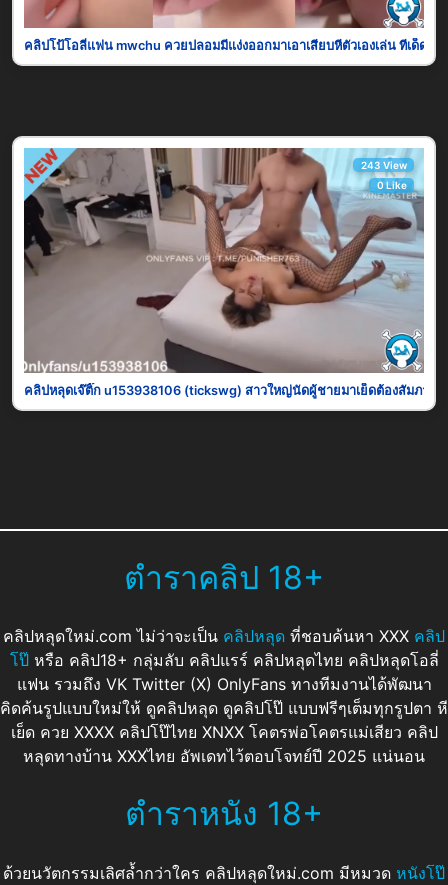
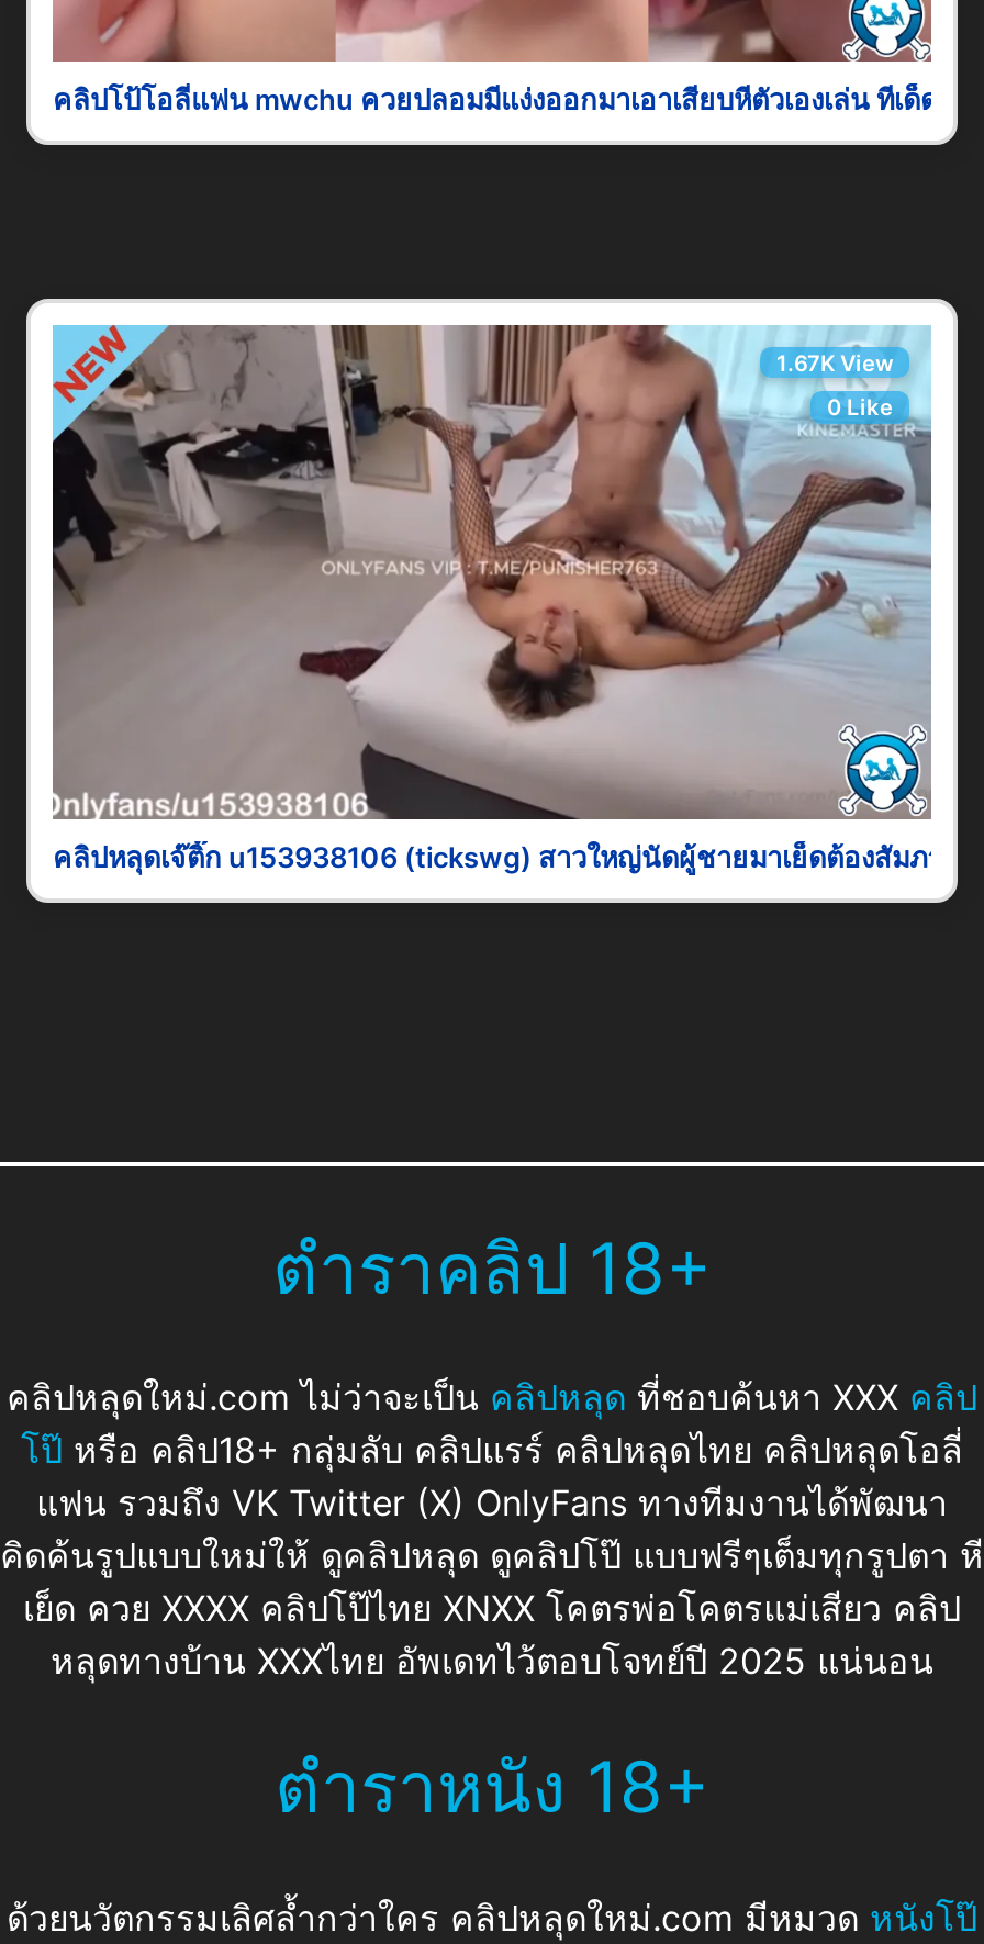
- 243 View
+ 1.67K View
